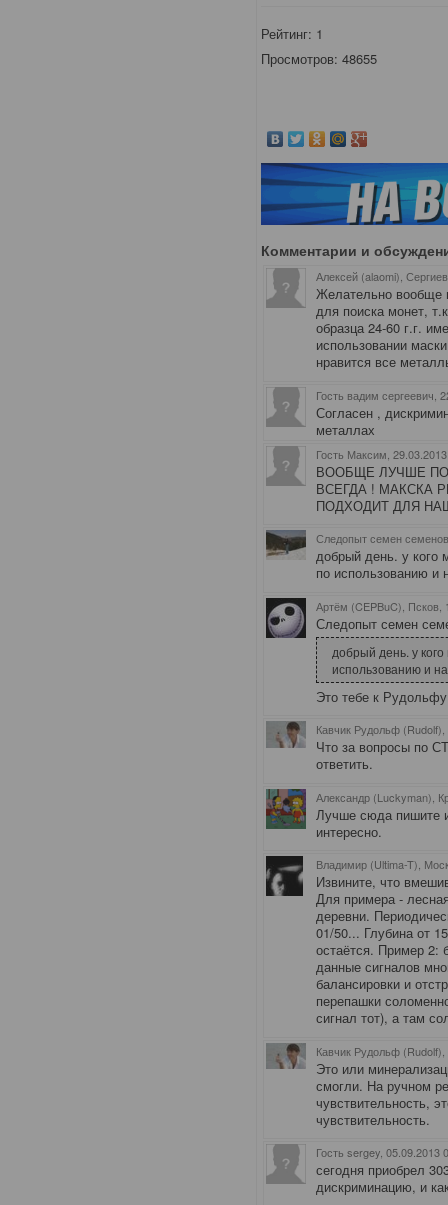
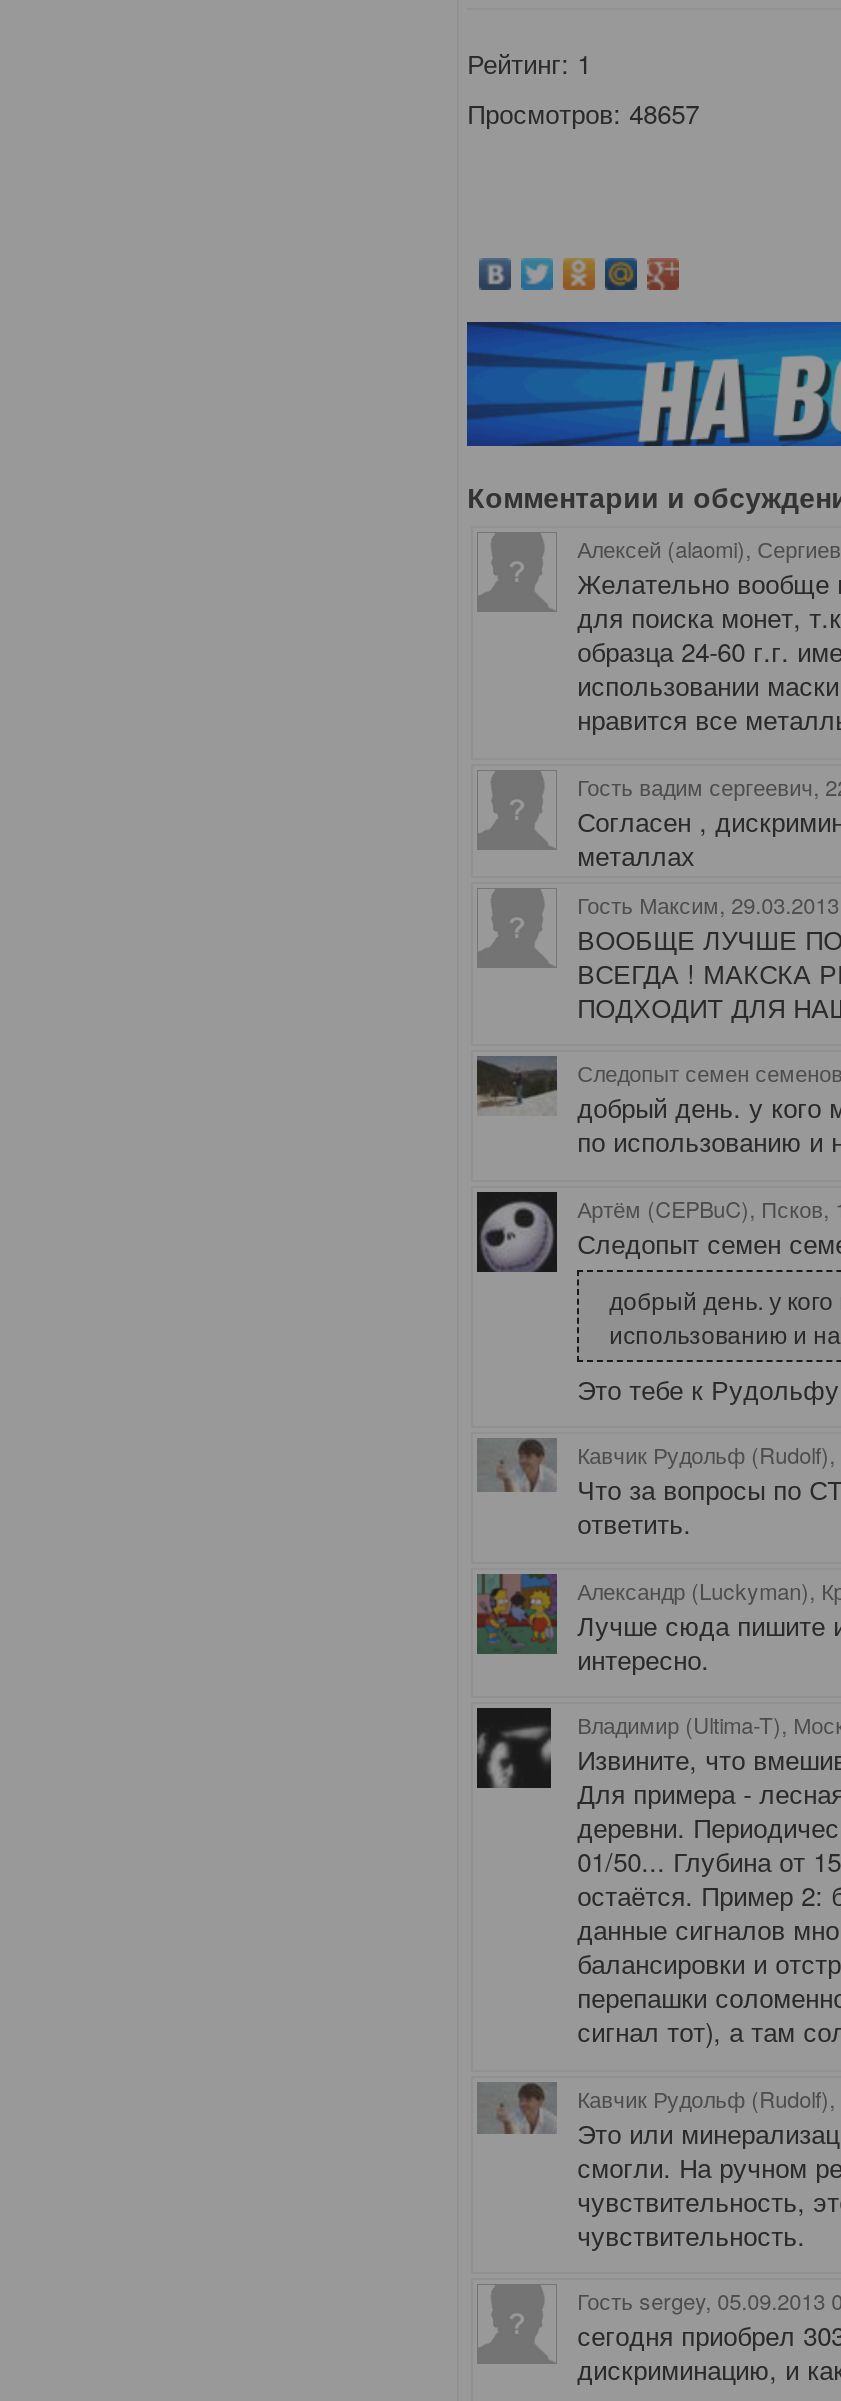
- Просмотров: 48655
+ Просмотров: 48657
